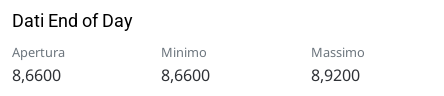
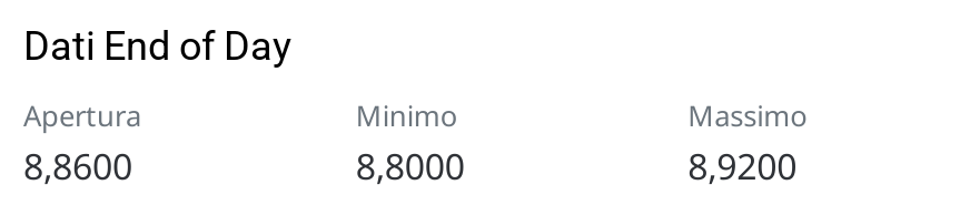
- 8,6600
+ 8,8600

- 8,6600
+ 8,8000
